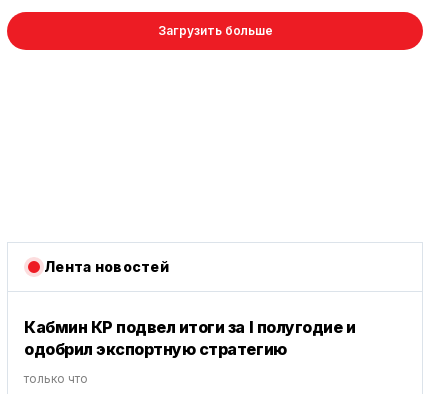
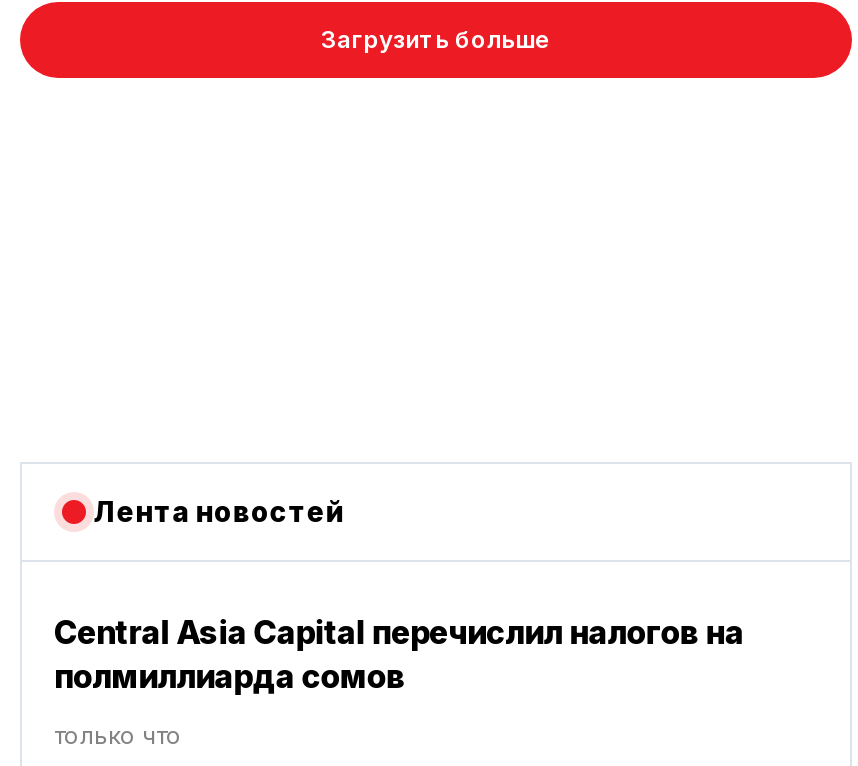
- Кабмин КР подвел итоги за I полугодие и
- одобрил экспортную стратегию
+ Central Asia Capital перечислил налогов на
+ полмиллиарда сомов
